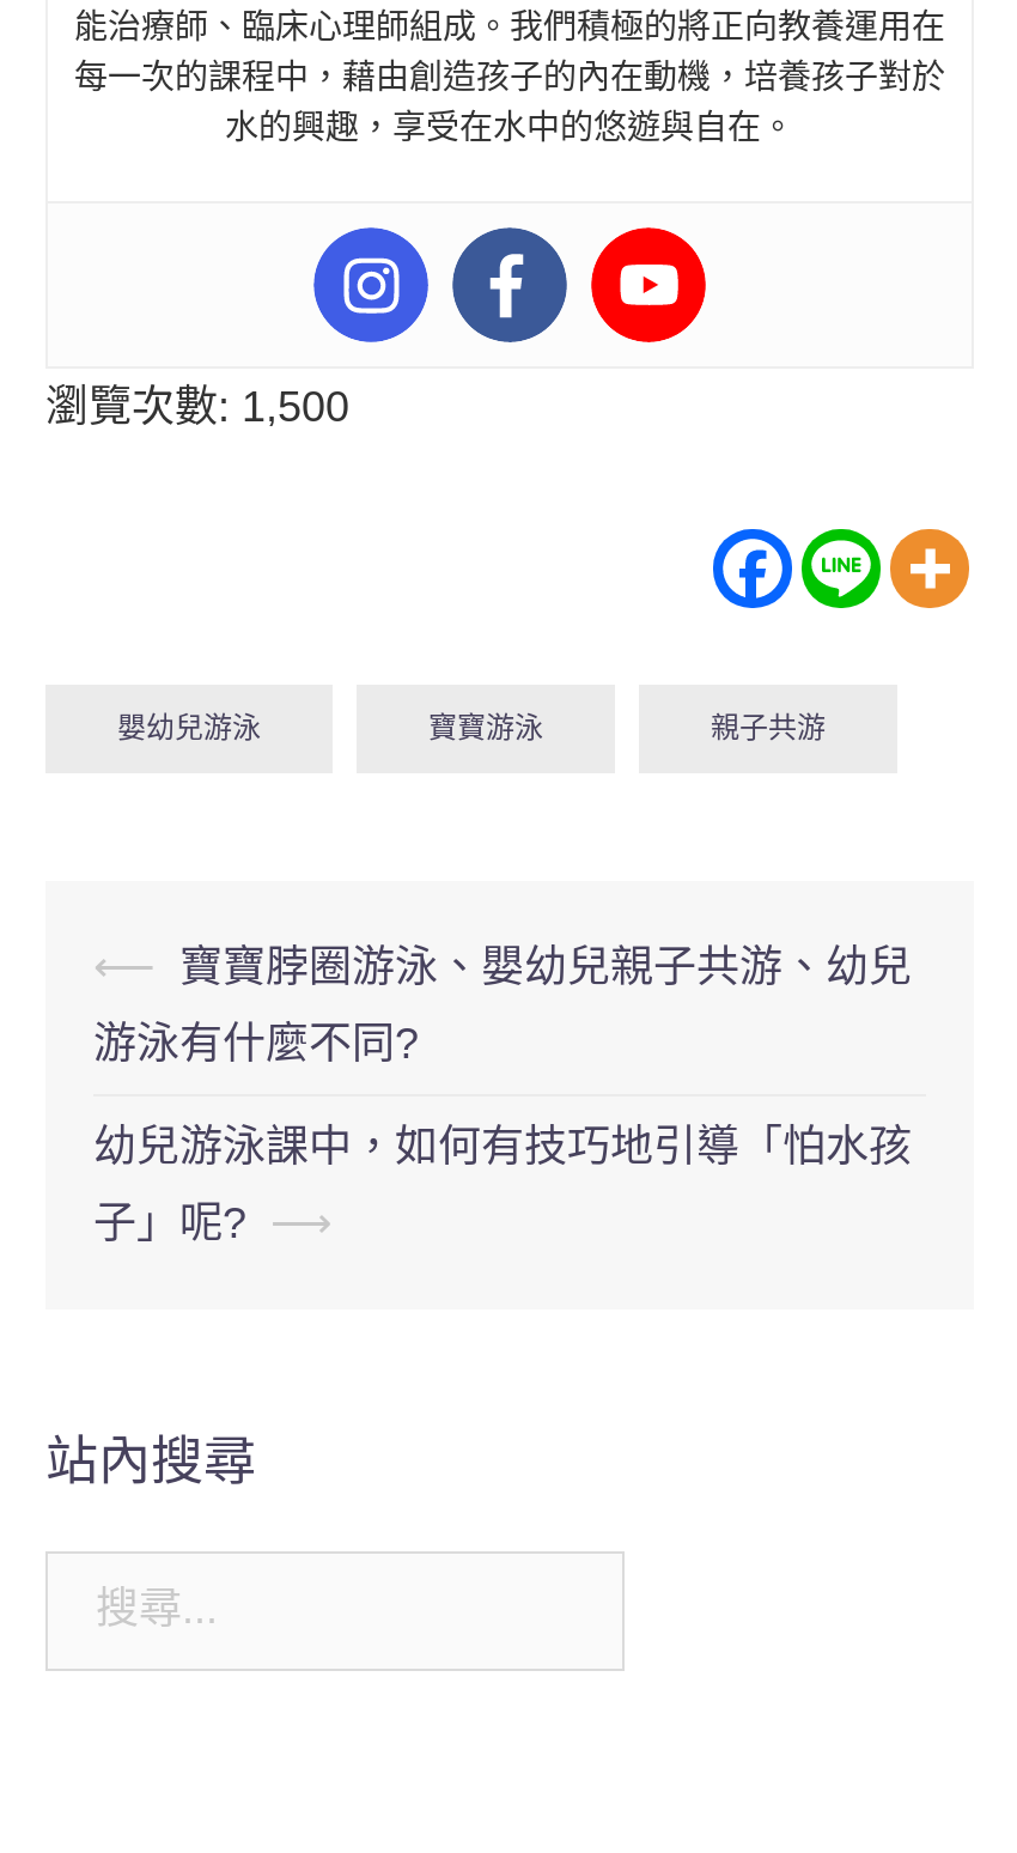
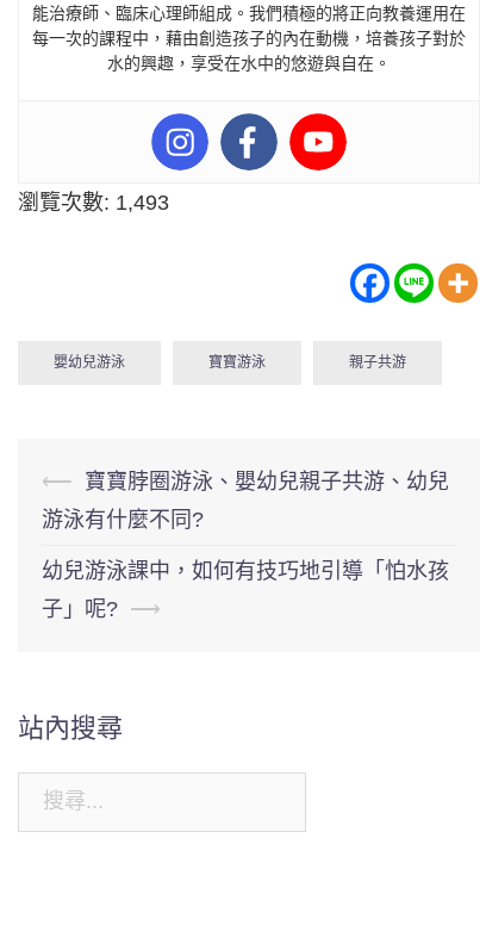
- 瀏覽次數: 1,500
+ 瀏覽次數: 1,493
